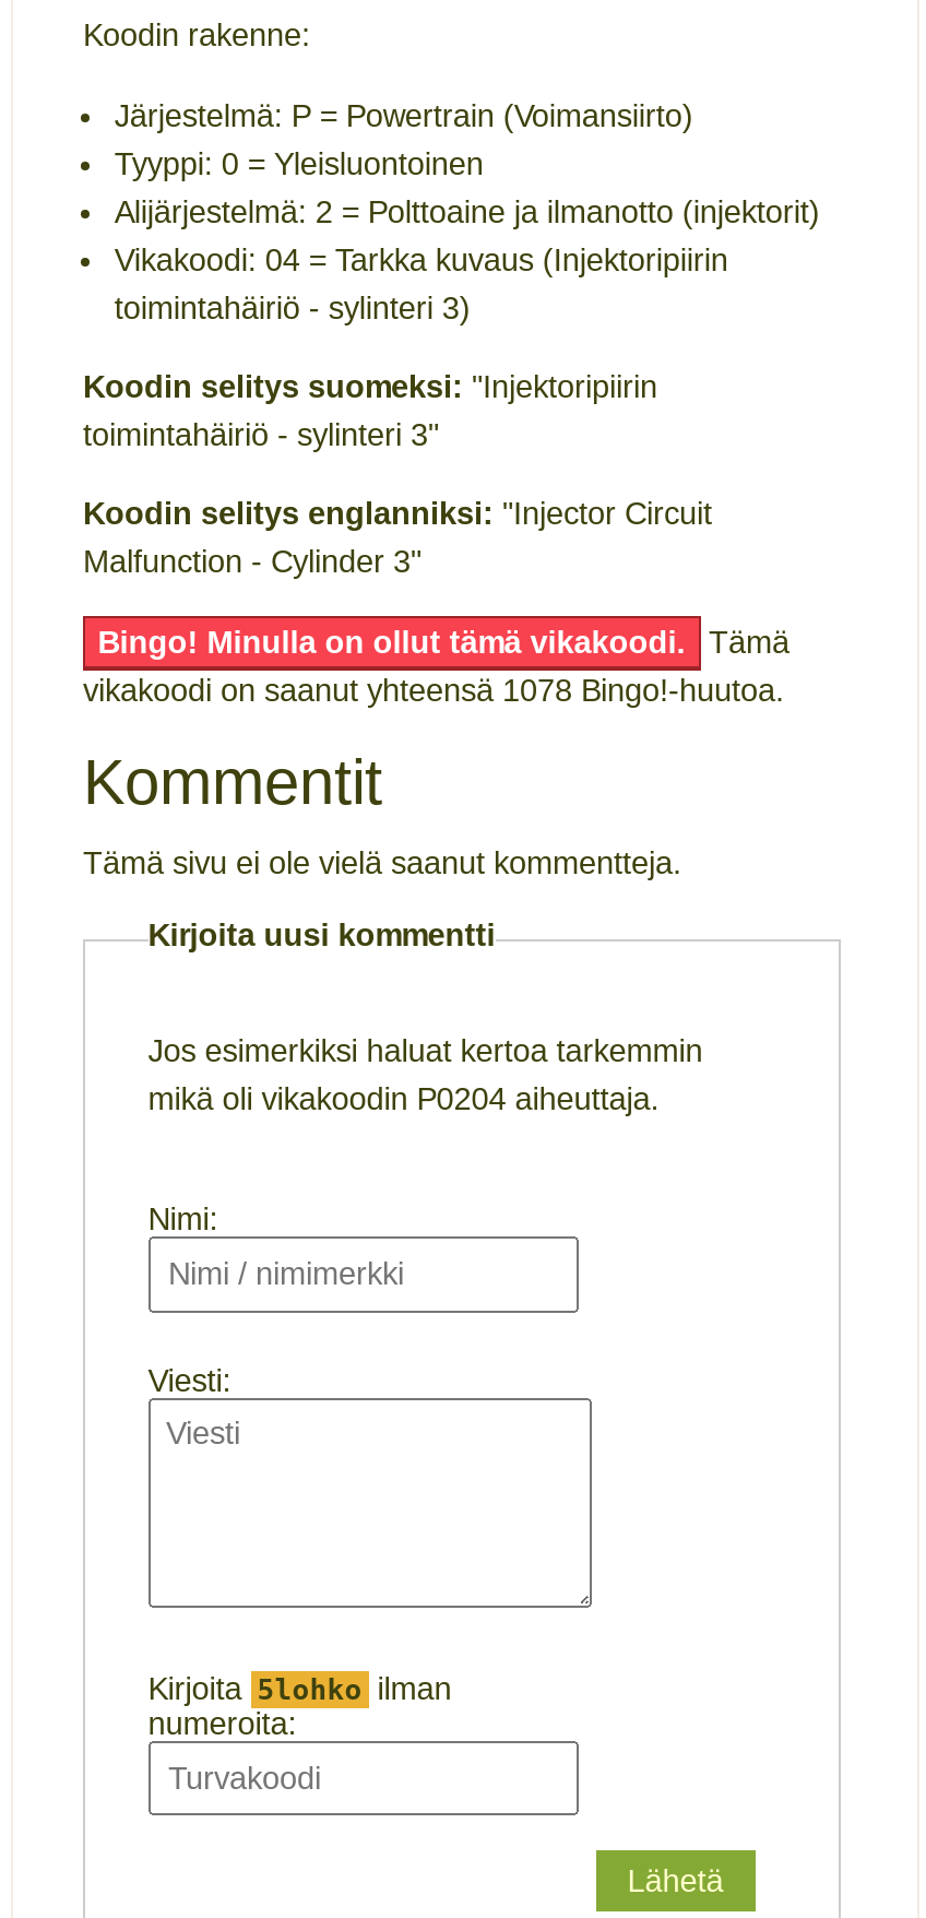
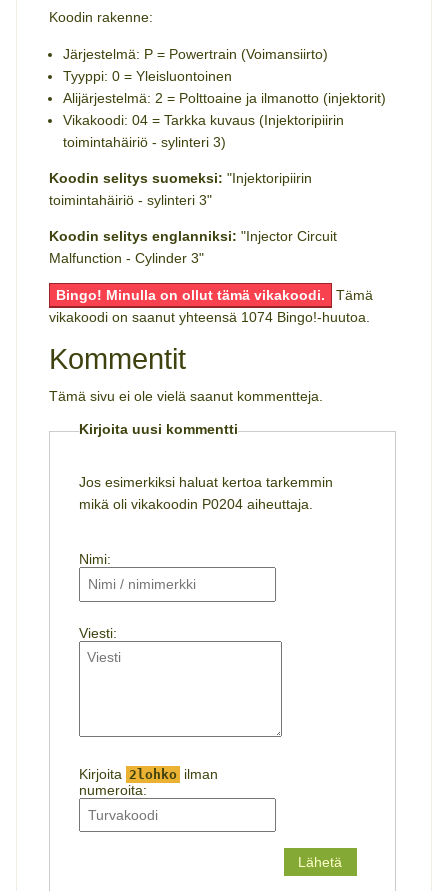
- vikakoodi on saanut yhteensä 1078 Bingo!-huutoa.
+ vikakoodi on saanut yhteensä 1074 Bingo!-huutoa.

- Kirjoita 5lohko ilman
+ Kirjoita 2lohko ilman
